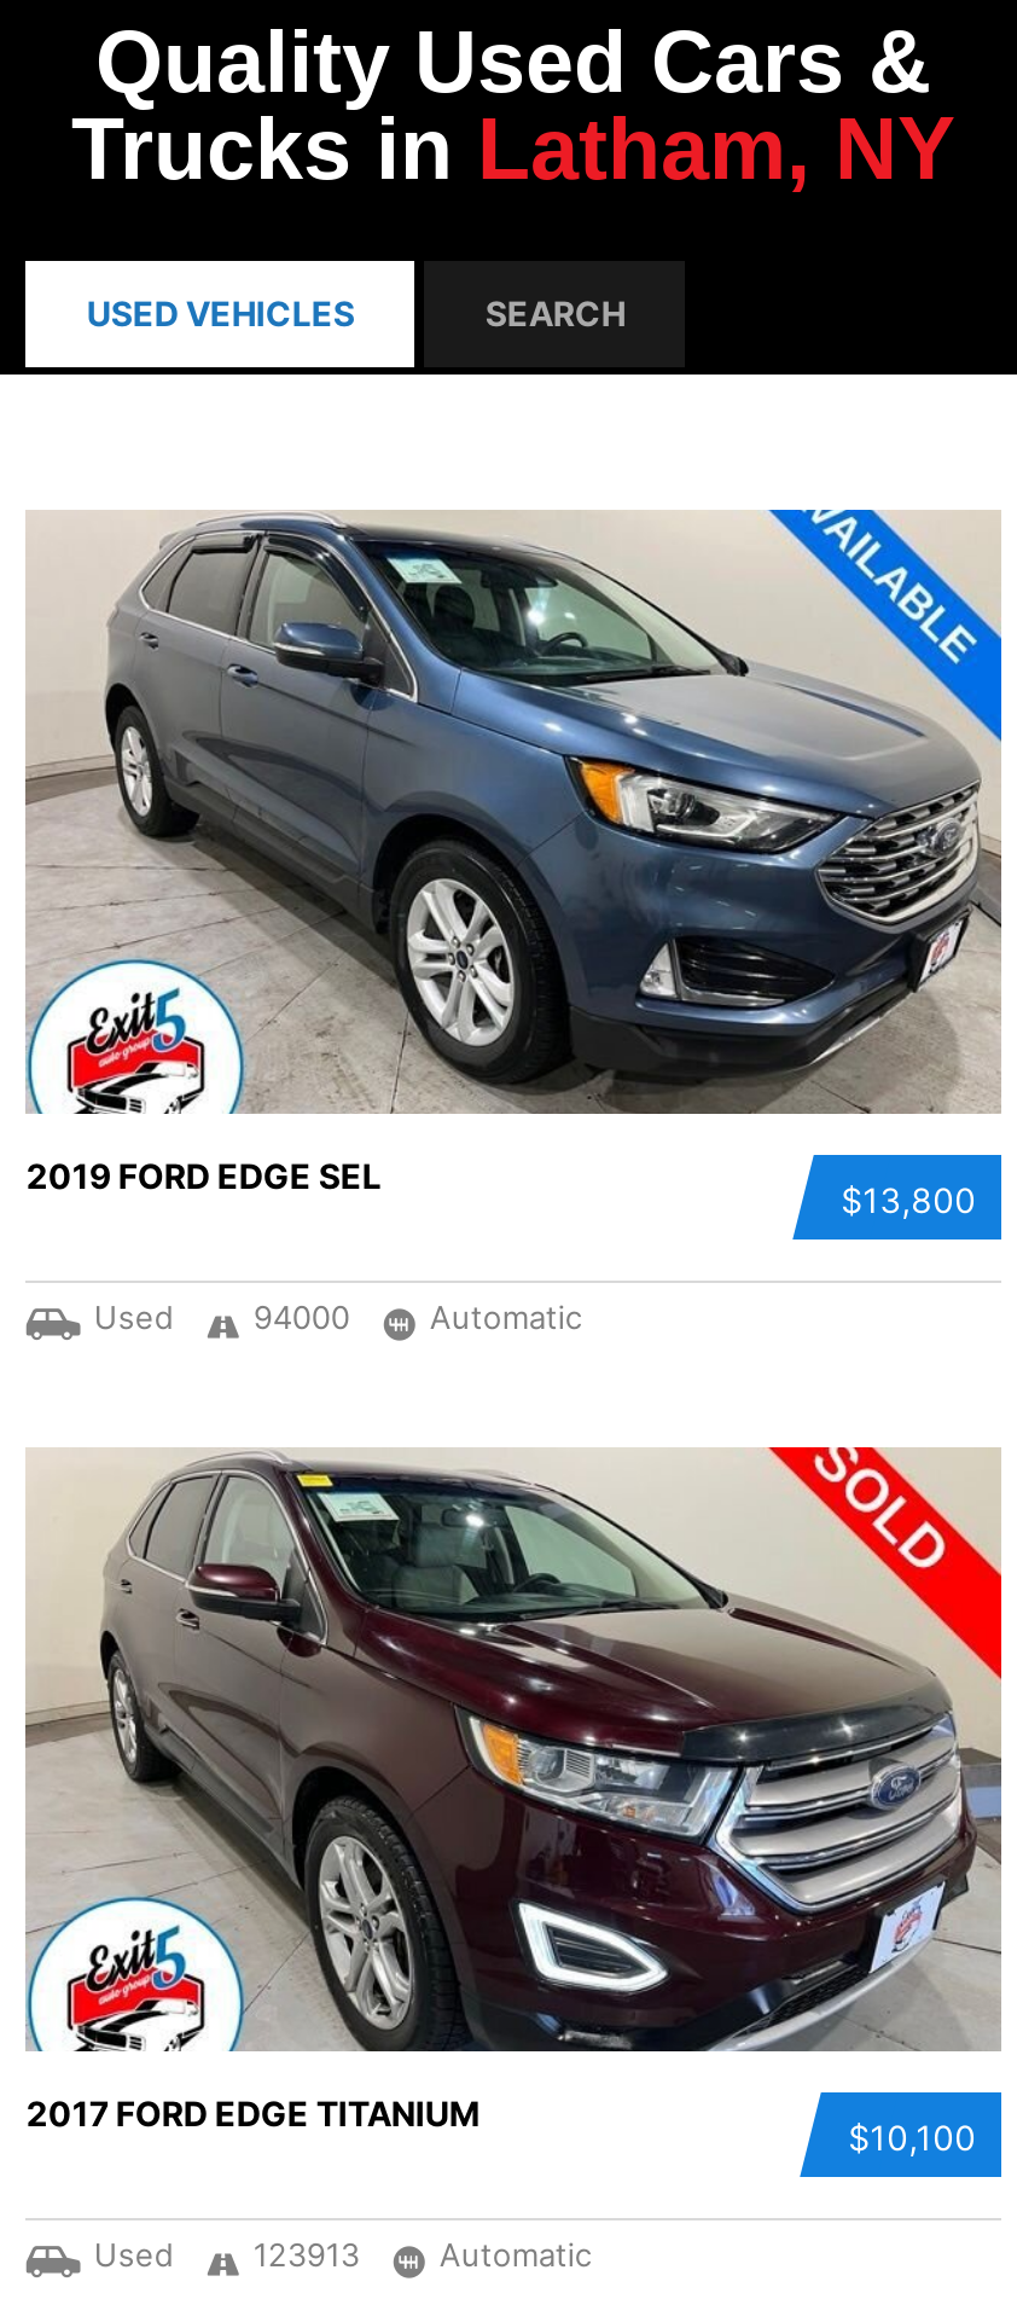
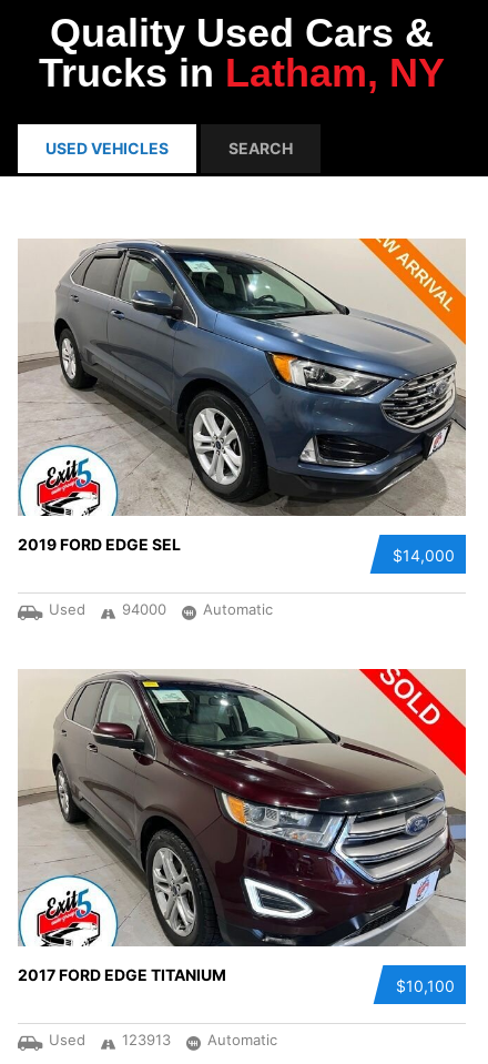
- [image]
+ [image]

- $13,800
+ $14,000
